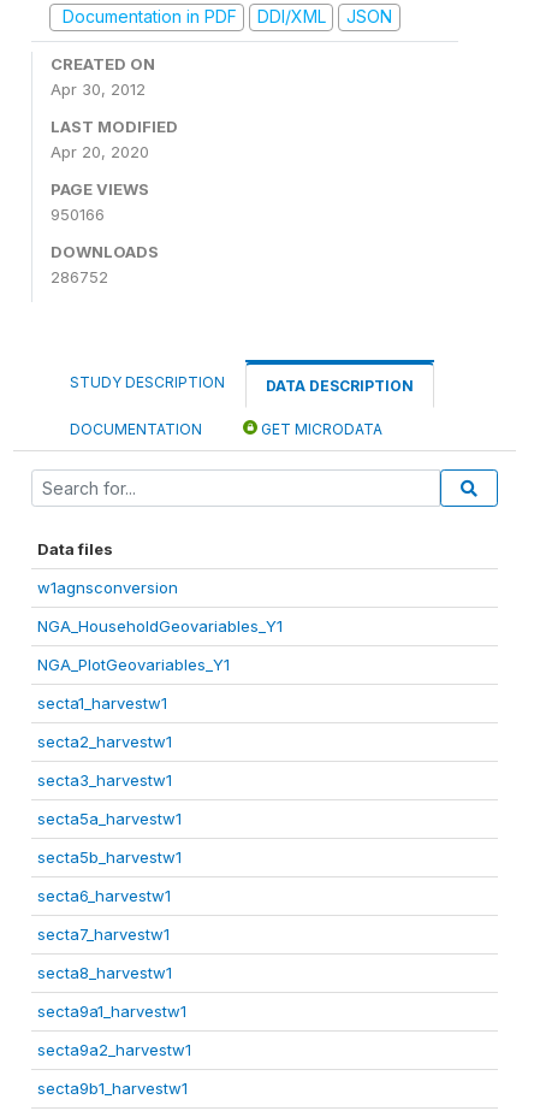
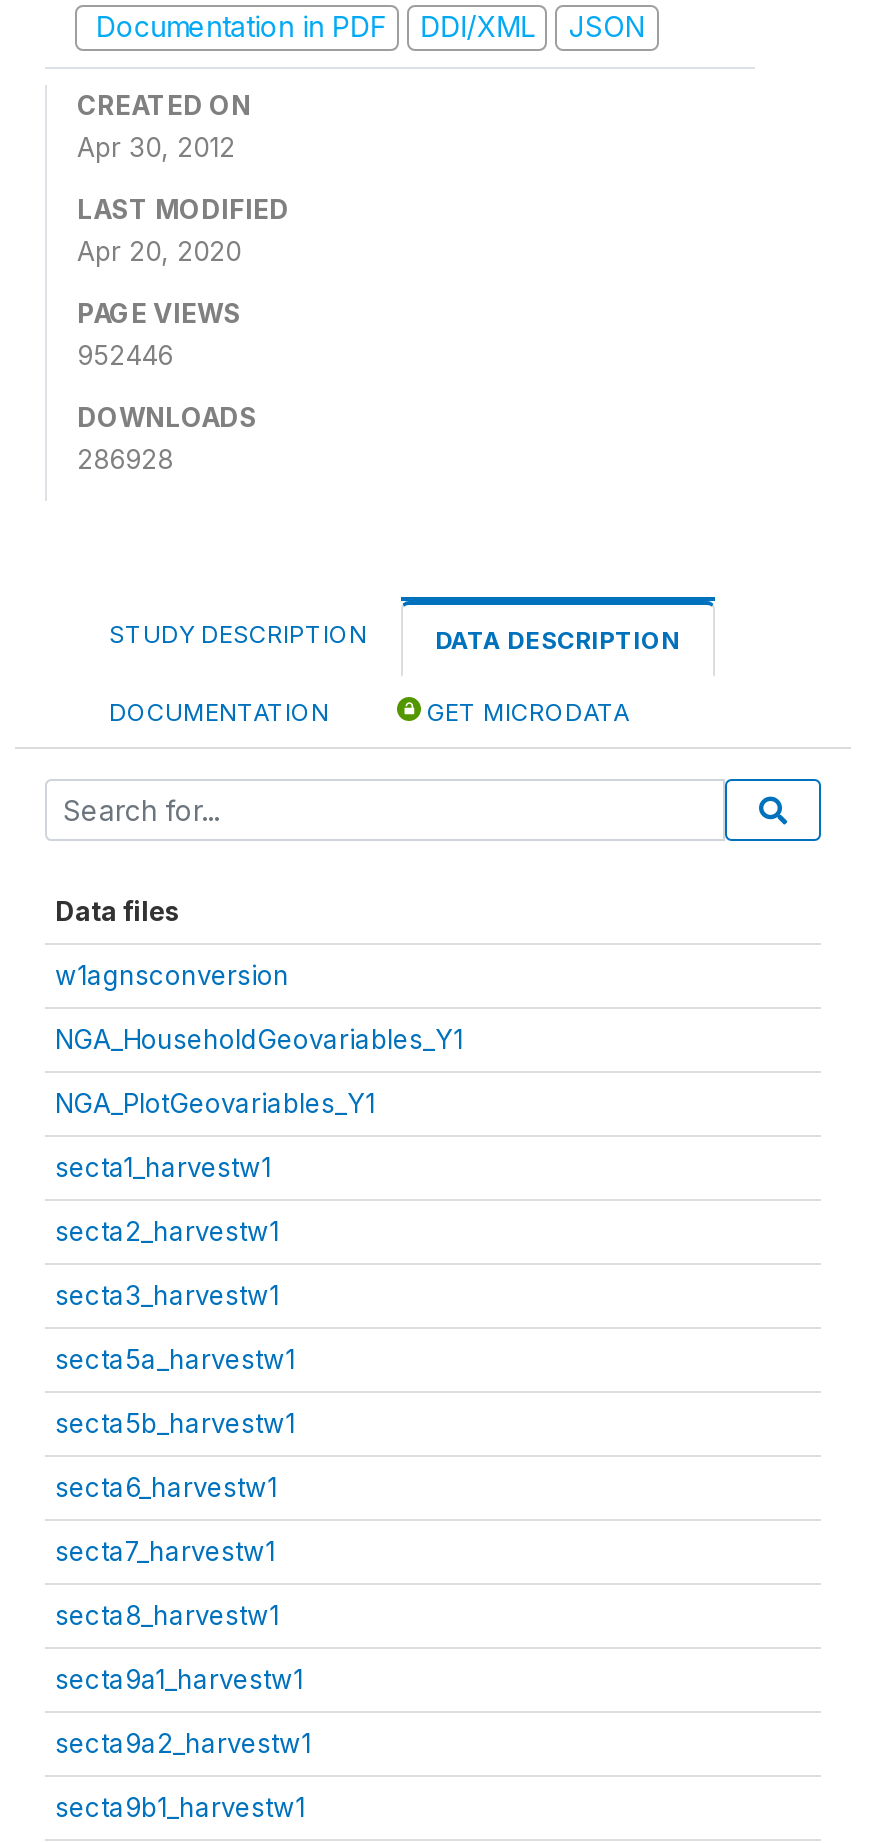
- 950166
+ 952446

- 286752
+ 286928
